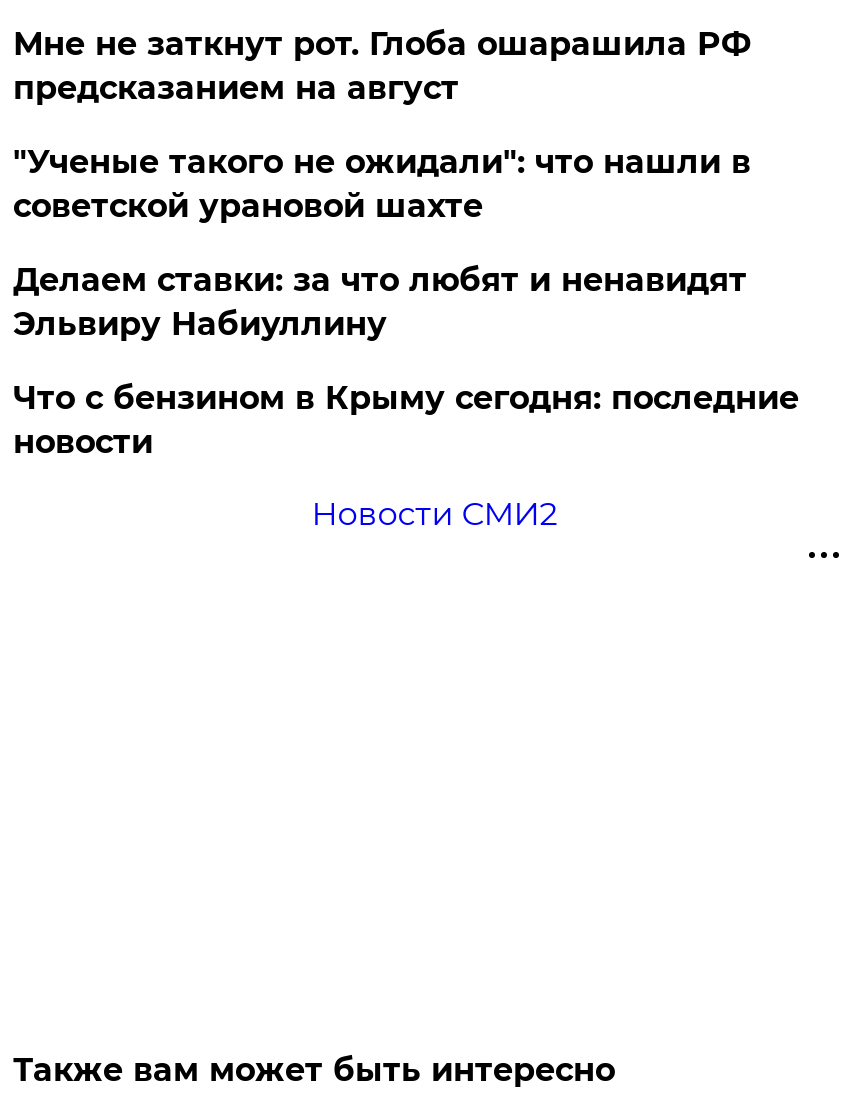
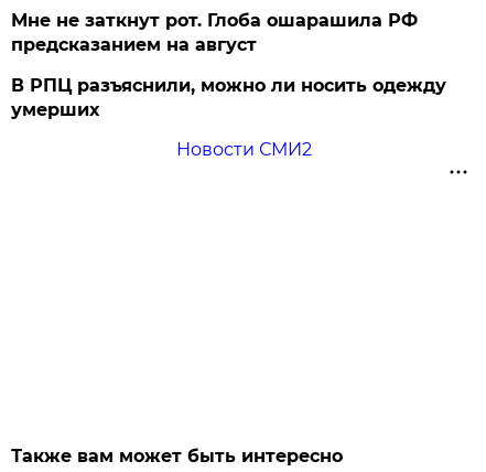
- "Ученые такого не ожидали": что нашли в
- советской урановой шахте
- Делаем ставки: за что любят и ненавидят
- Эльвиру Набиуллину
- Что с бензином в Крыму сегодня: последние
- новости
+ В РПЦ разъяснили, можно ли носить одежду
+ умерших
